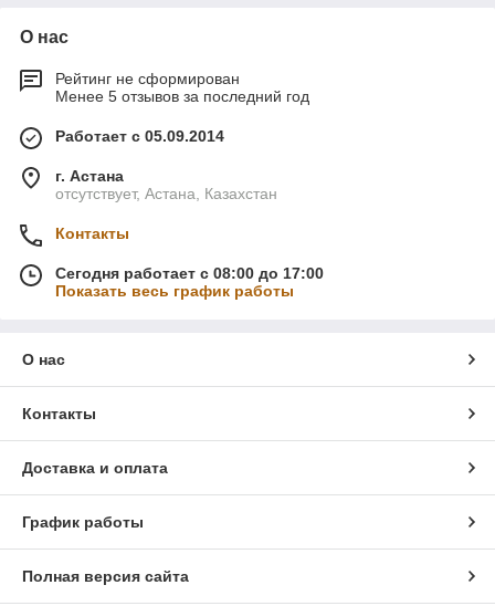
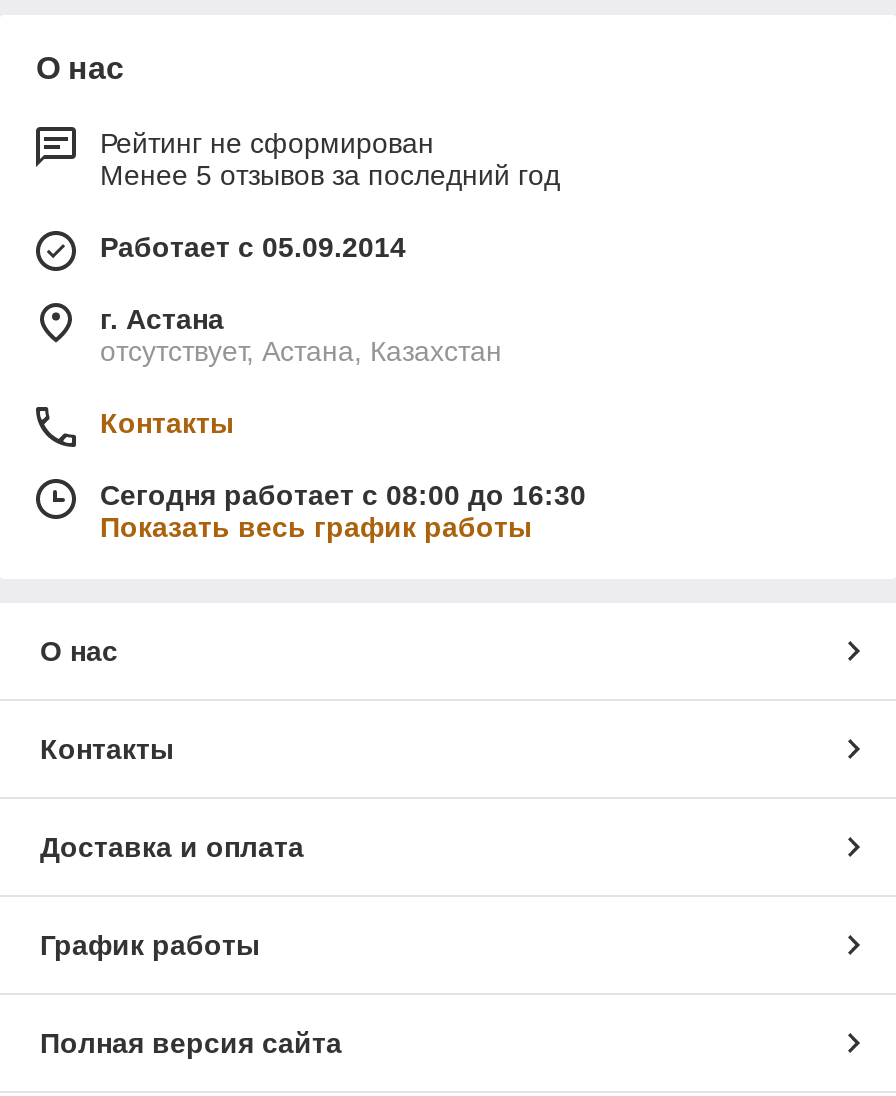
- Сегодня работает с 08:00 до 17:00
+ Сегодня работает с 08:00 до 16:30
